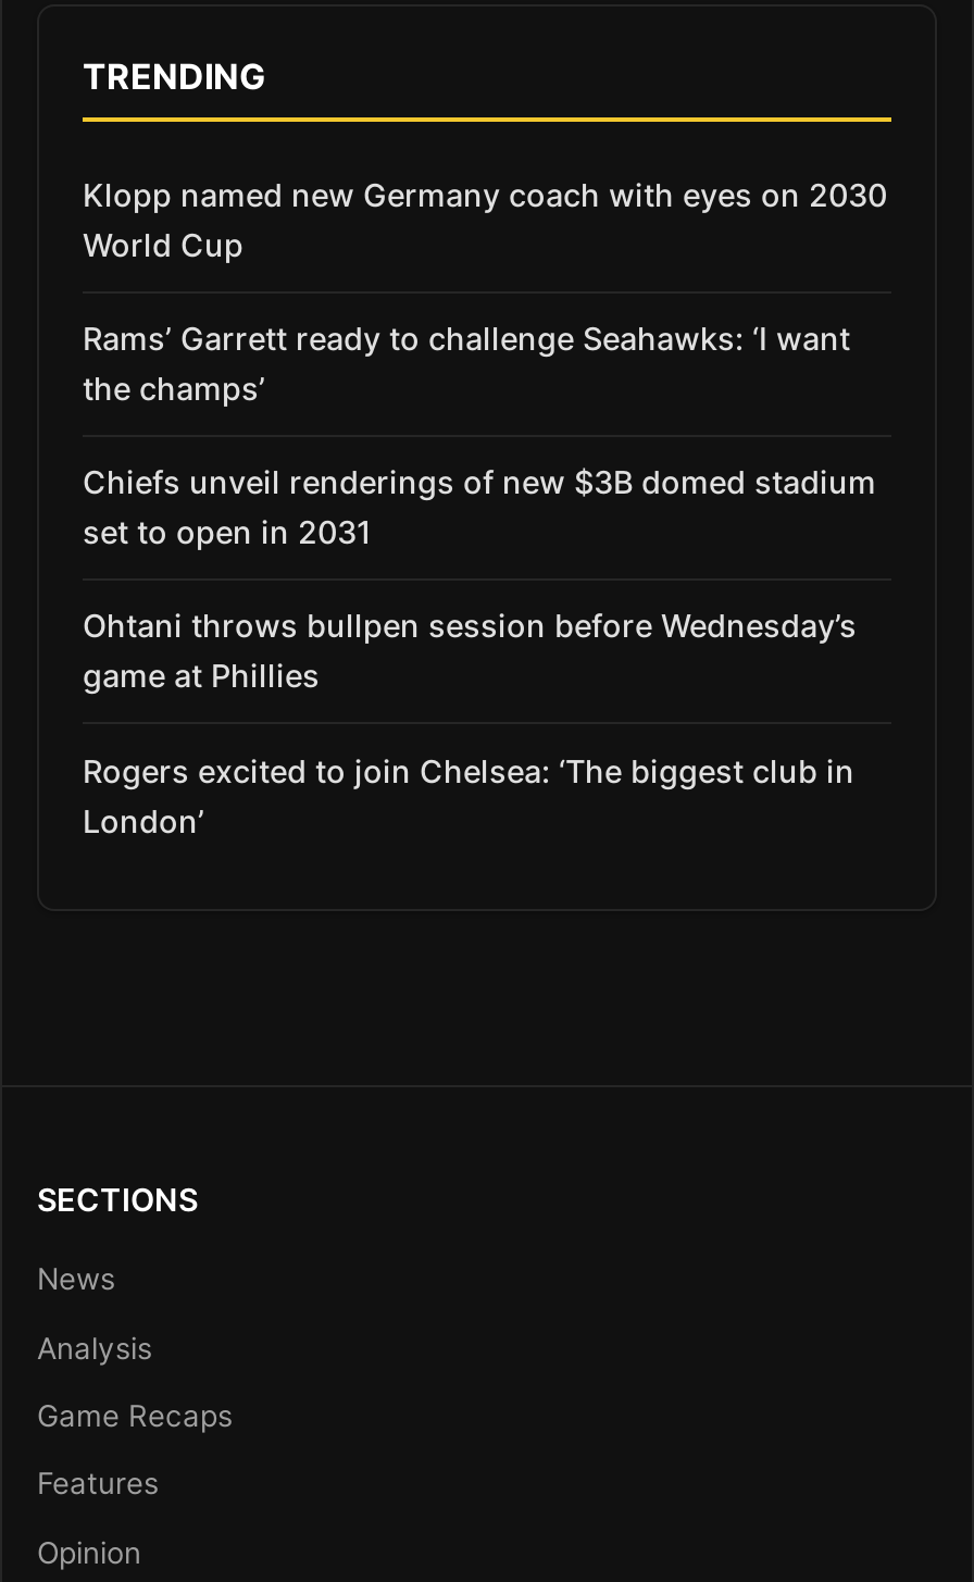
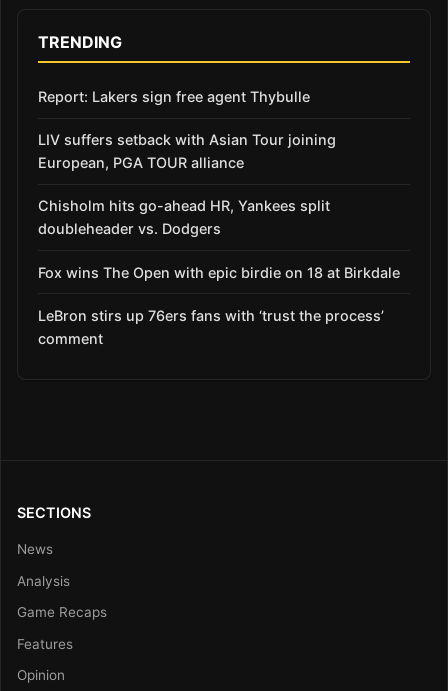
- Klopp named new Germany coach with eyes on 2030
- World Cup
+ Report: Lakers sign free agent Thybulle

- Rams’ Garrett ready to challenge Seahawks: ‘I want
- the champs’
+ LIV suffers setback with Asian Tour joining
+ European, PGA TOUR alliance

- Chiefs unveil renderings of new $3B domed stadium
- set to open in 2031
+ Chisholm hits go-ahead HR, Yankees split
+ doubleheader vs. Dodgers

- Ohtani throws bullpen session before Wednesday’s
- game at Phillies
+ Fox wins The Open with epic birdie on 18 at Birkdale

- Rogers excited to join Chelsea: ‘The biggest club in
- London’
+ LeBron stirs up 76ers fans with ‘trust the process’
+ comment
